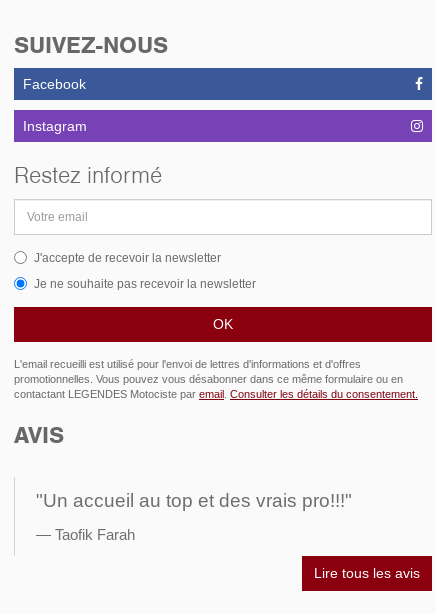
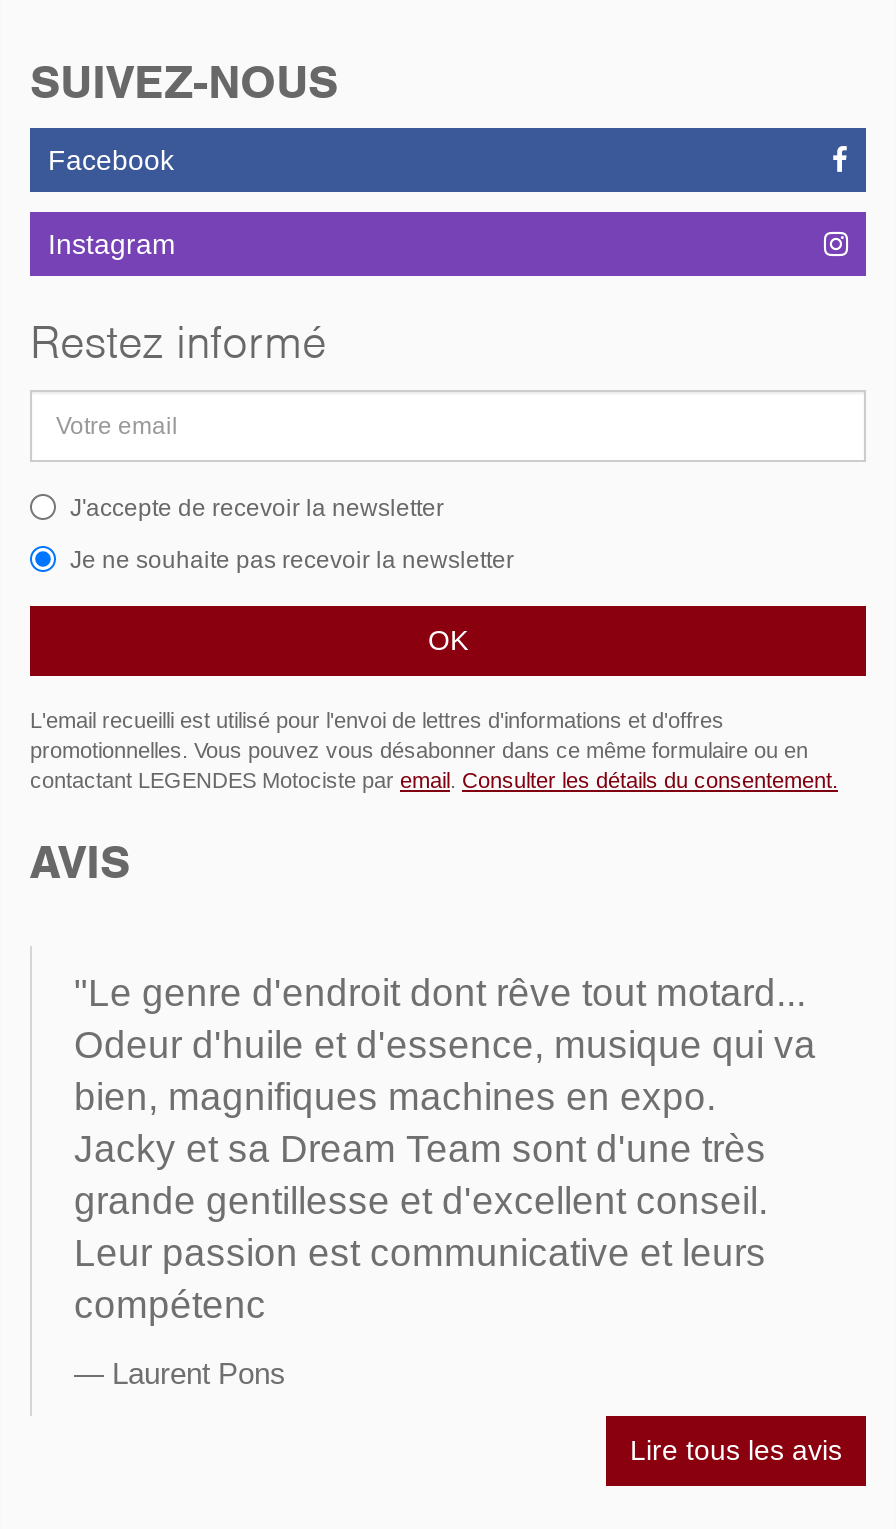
- "Un accueil au top et des vrais pro!!!"
+ "Le genre d'endroit dont rêve tout motard...
+ Odeur d'huile et d'essence, musique qui va
+ bien, magnifiques machines en expo.
+ Jacky et sa Dream Team sont d'une très
+ grande gentillesse et d'excellent conseil.
+ Leur passion est communicative et leurs
+ compétenc

- Taofik Farah
+ Laurent Pons
